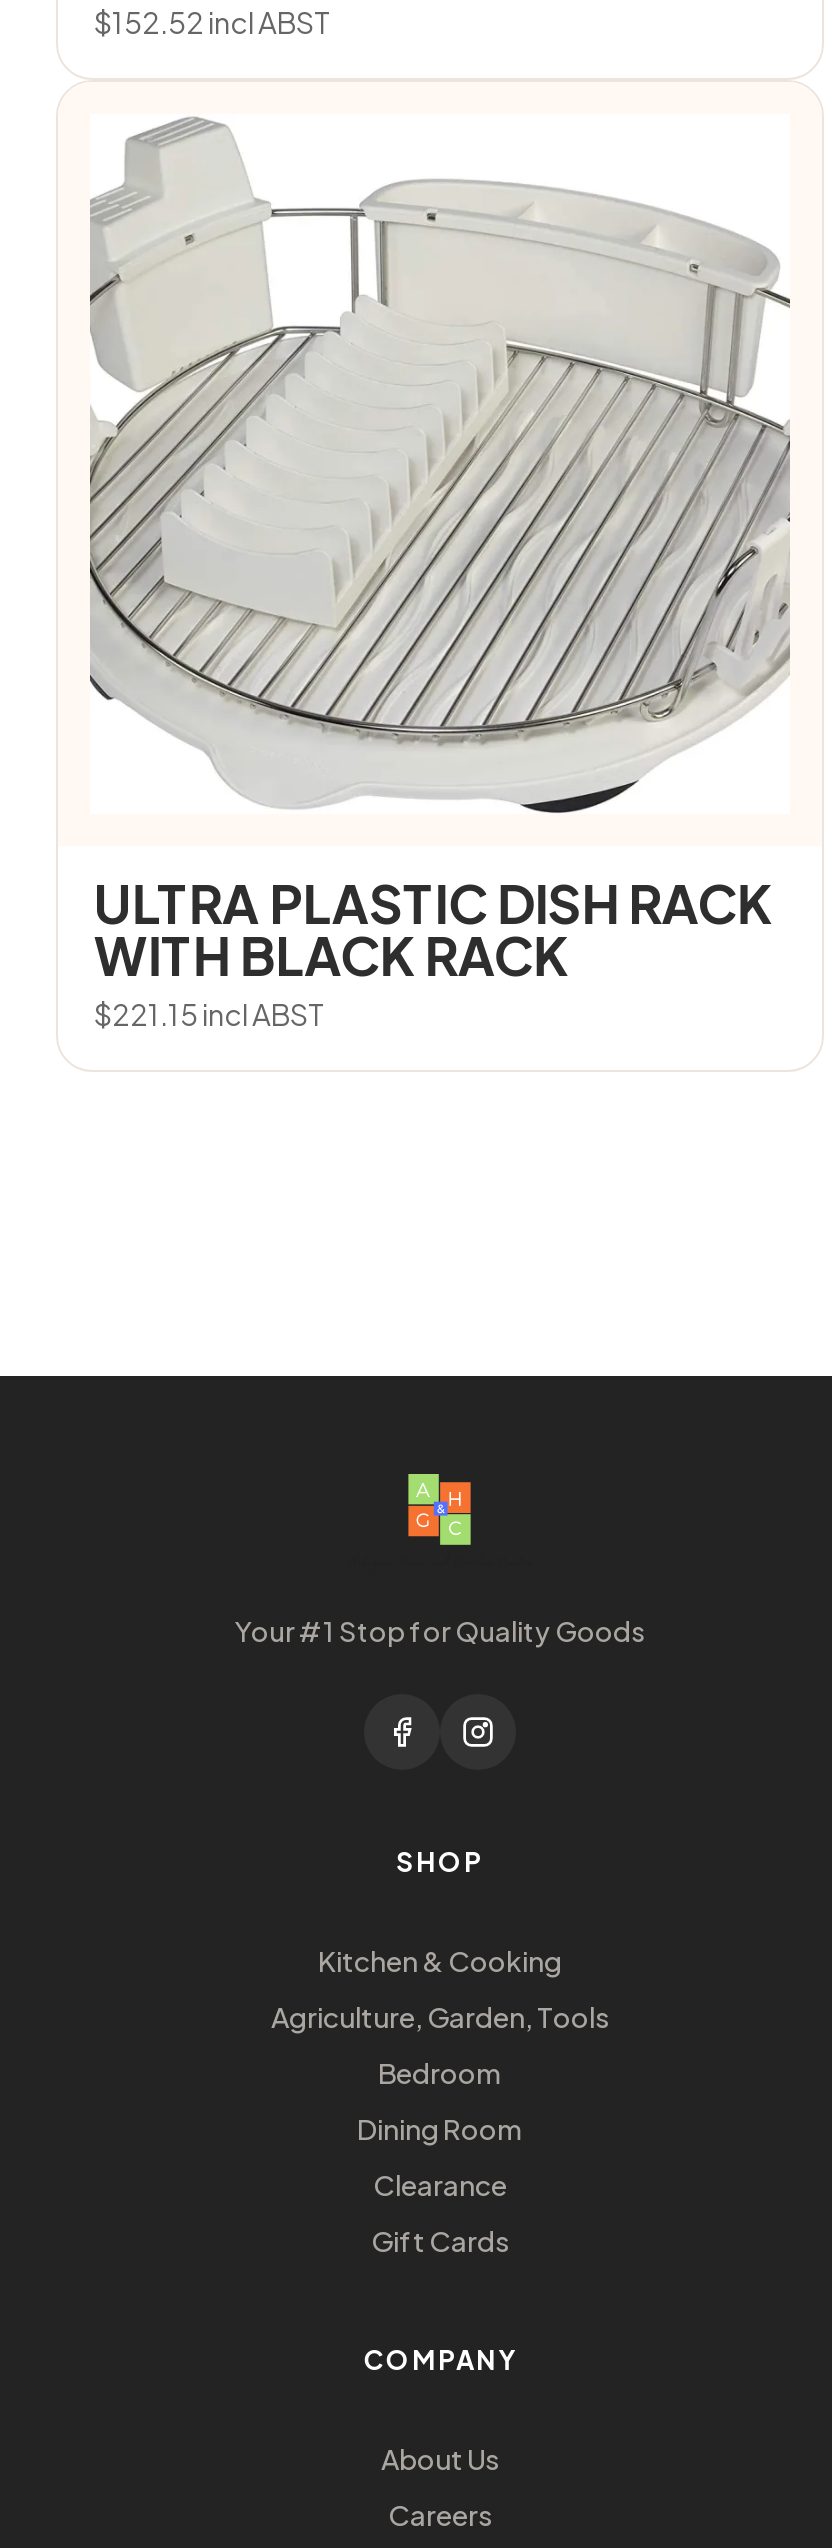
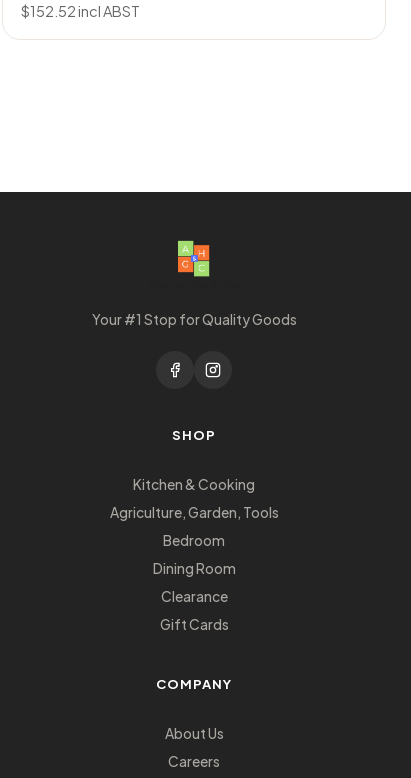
- [image]
- ULTRA PLASTIC DISH RACK
- WITH BLACK RACK
- $221.15 incl ABST
